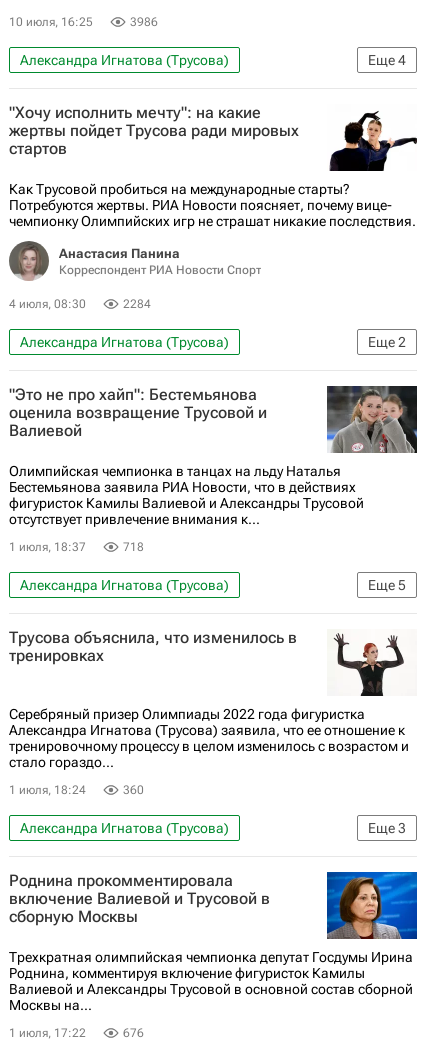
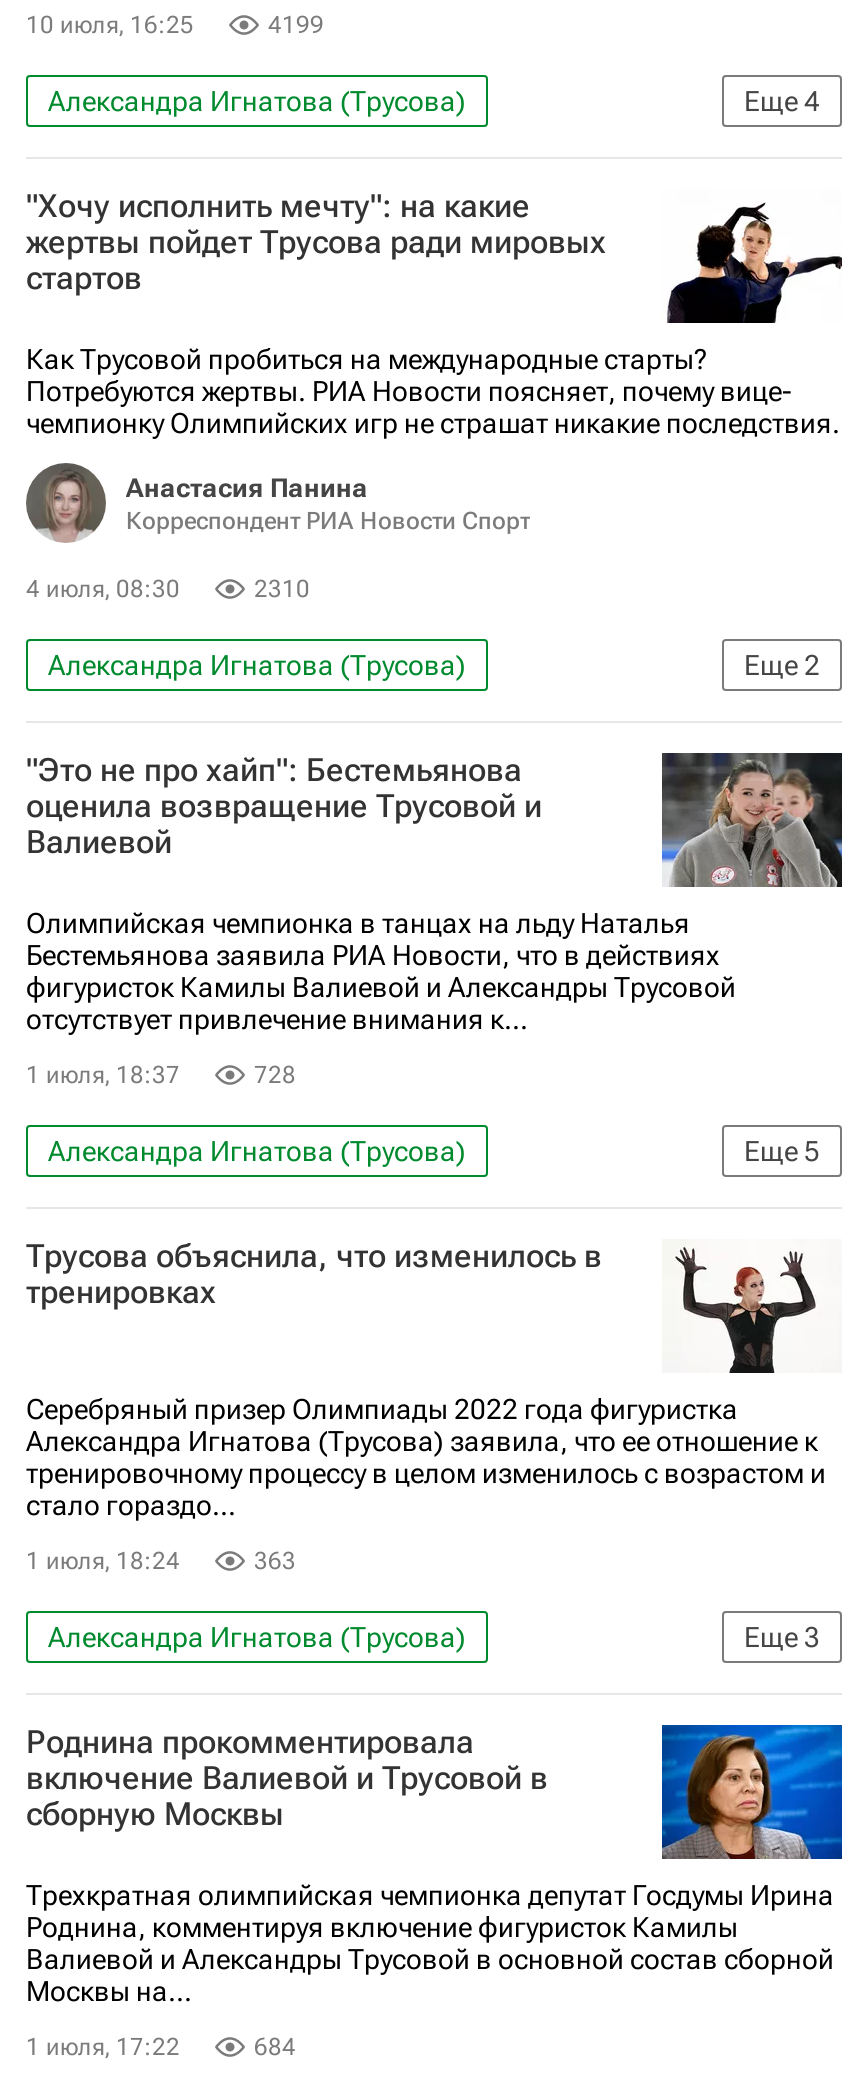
- 3986
+ 4199

- 2284
+ 2310

- 718
+ 728

- 360
+ 363

- 676
+ 684
